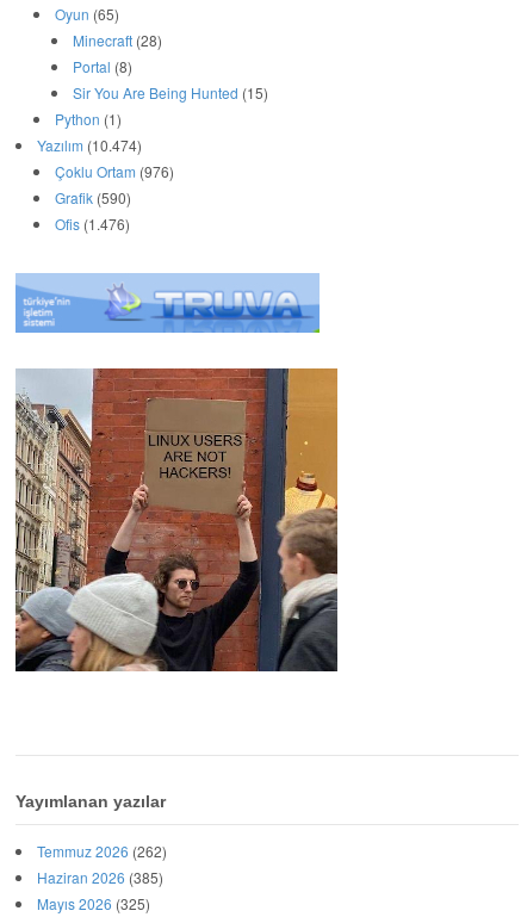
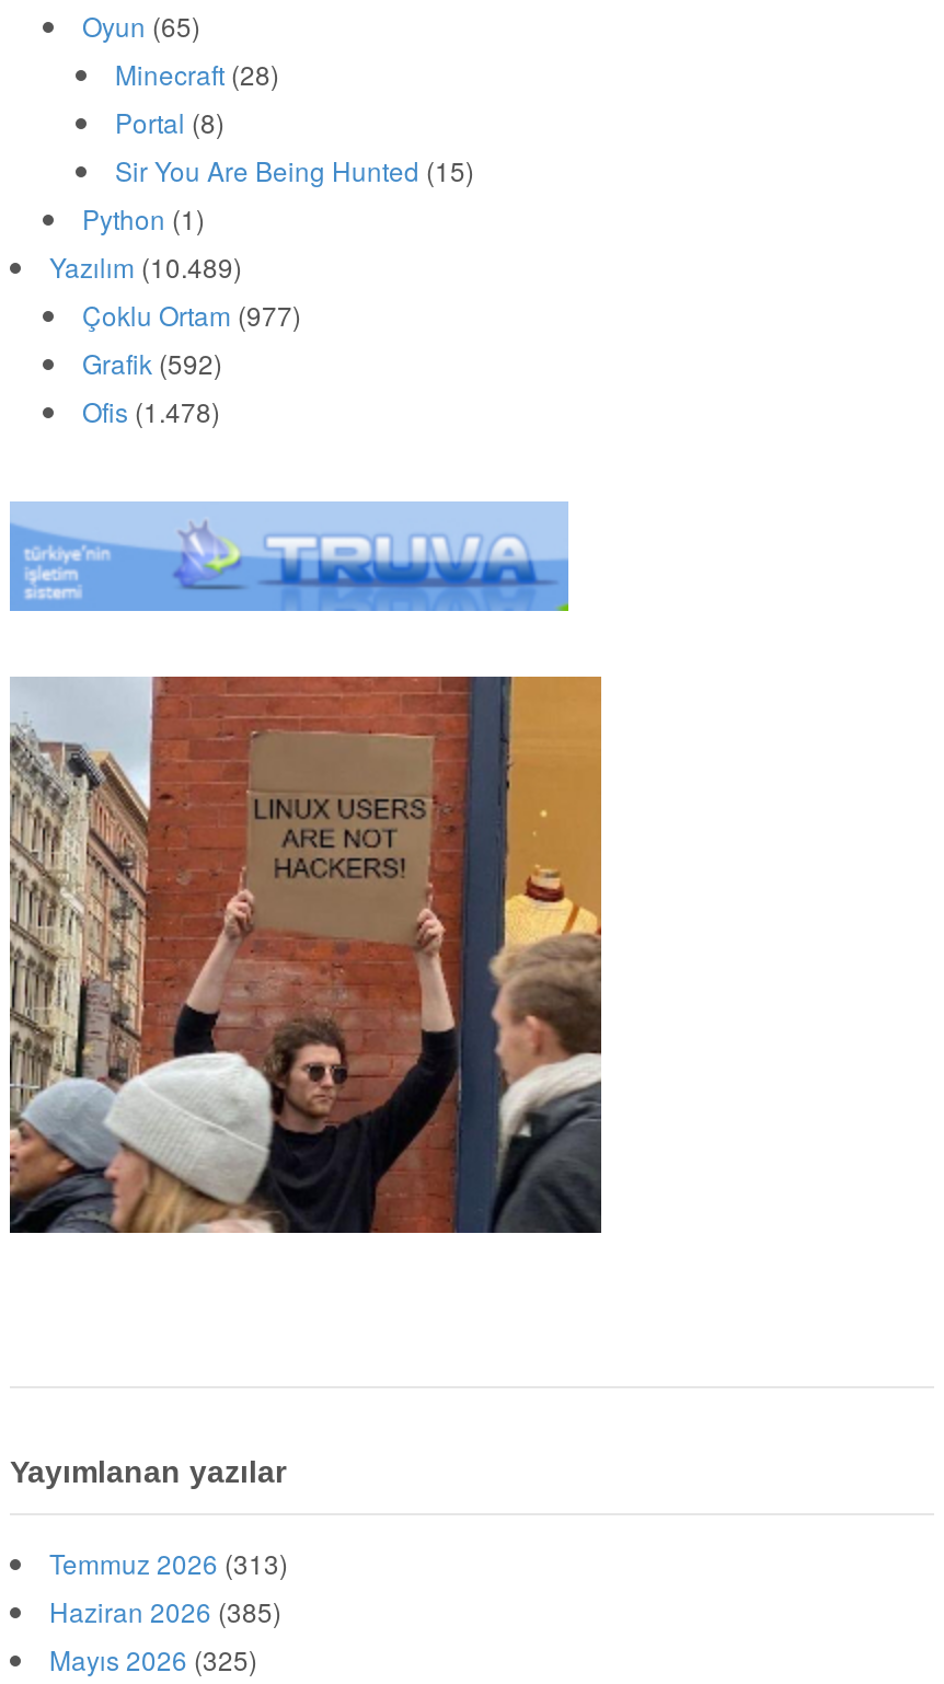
- Yazılım (10.474)
+ Yazılım (10.489)

- Çoklu Ortam (976)
+ Çoklu Ortam (977)

- Grafik (590)
+ Grafik (592)

- Ofis (1.476)
+ Ofis (1.478)

- Temmuz 2026 (262)
+ Temmuz 2026 (313)
